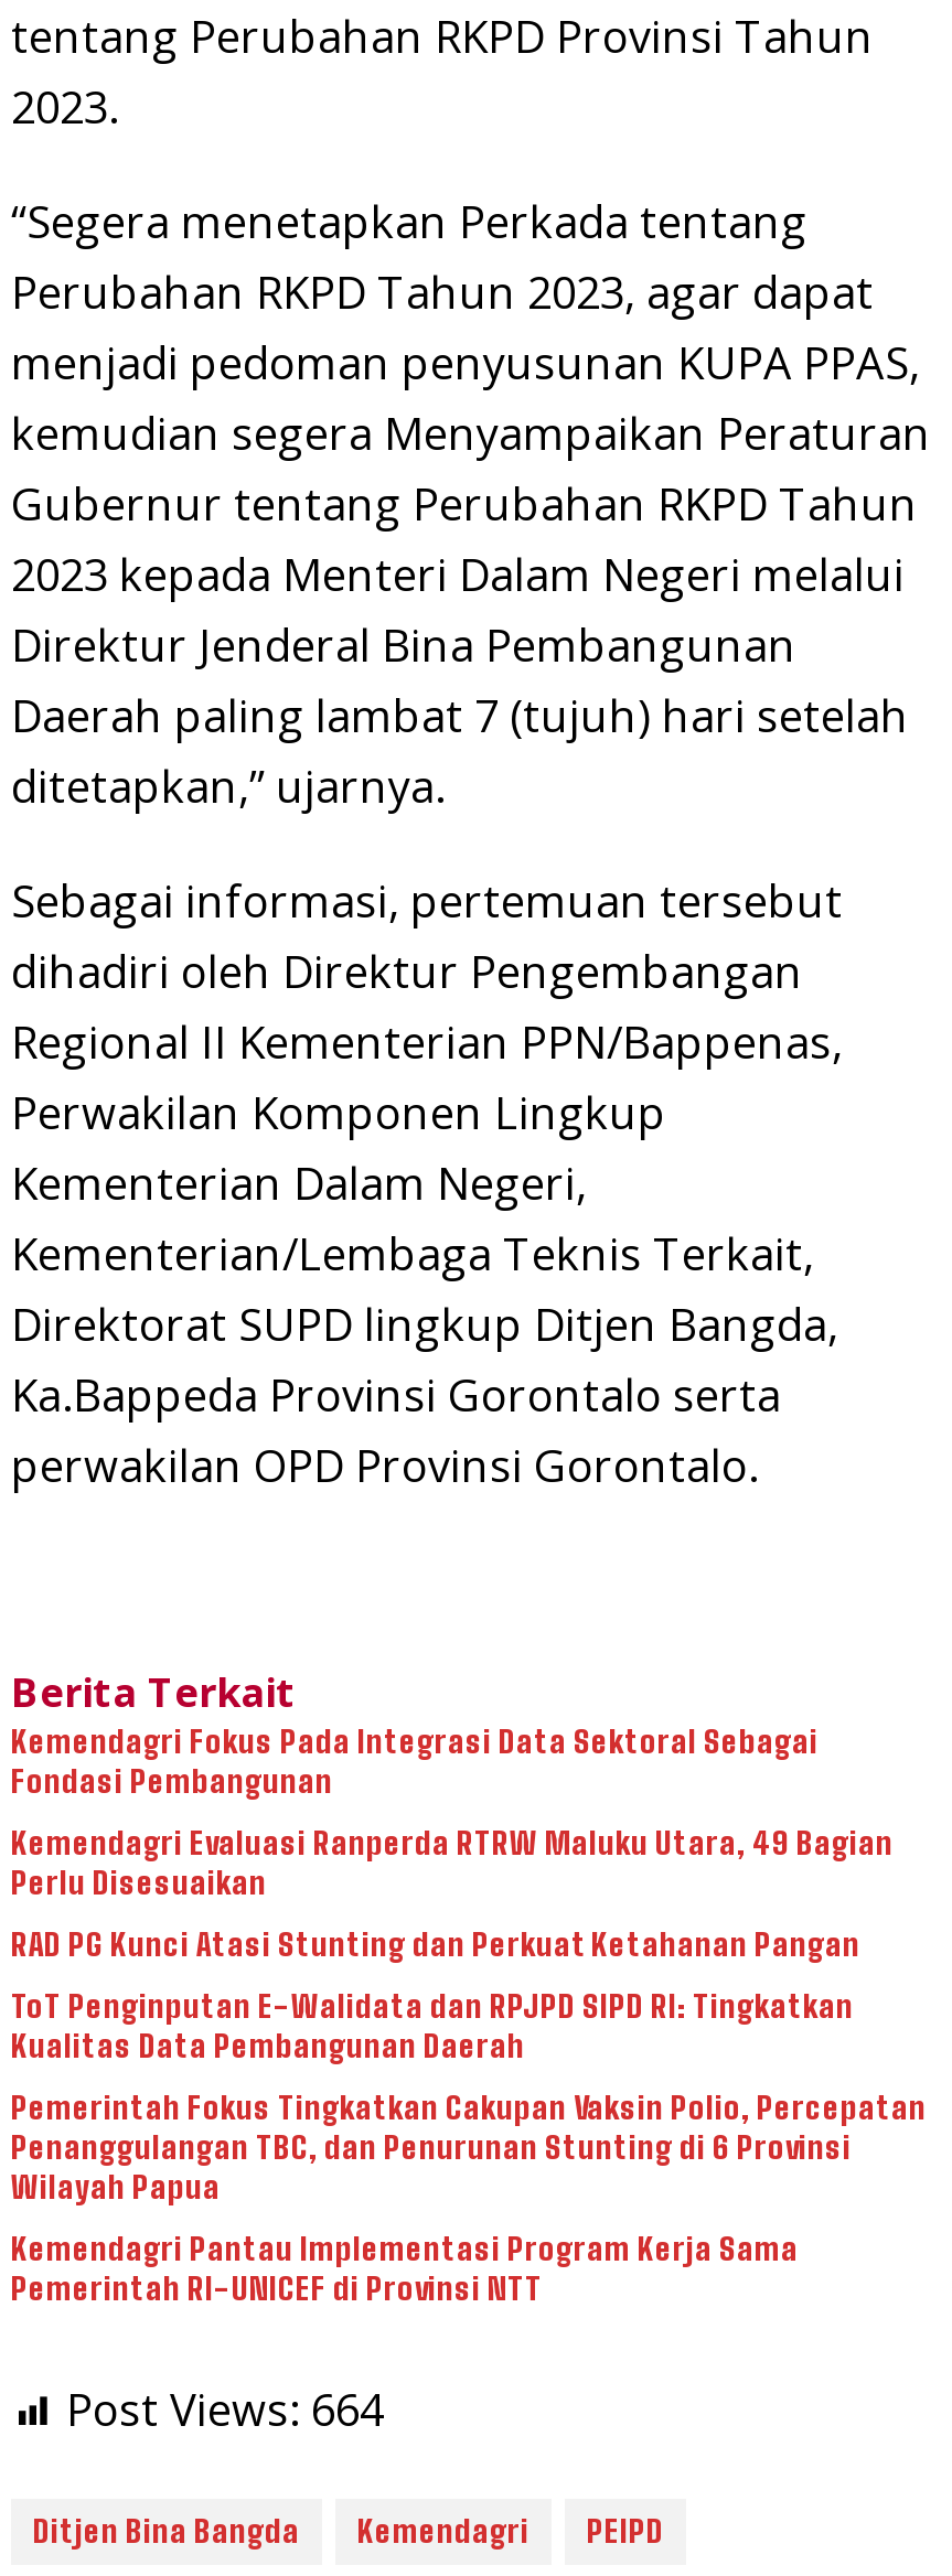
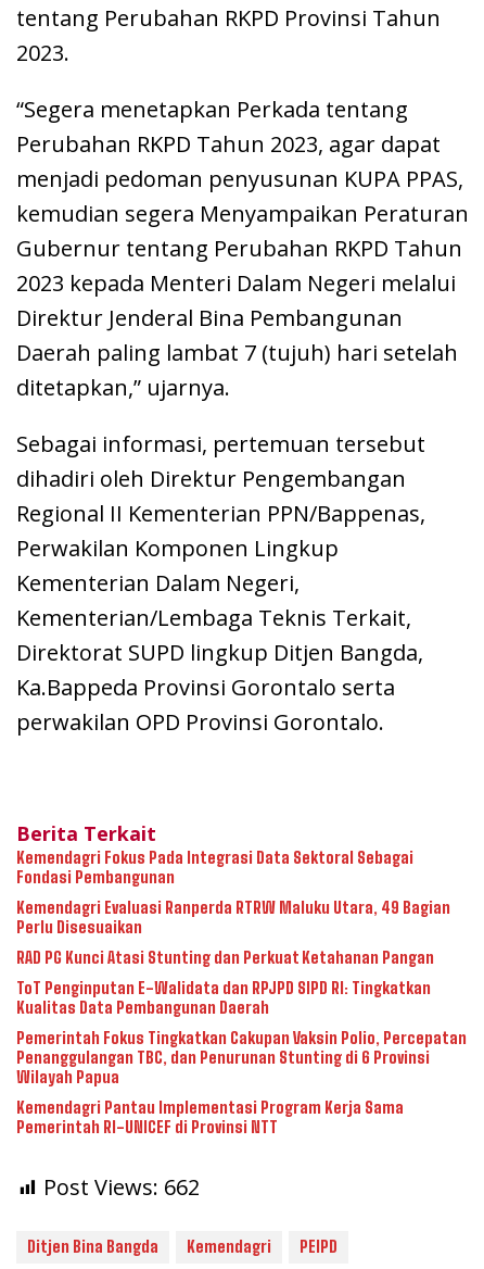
- Post Views: 664
+ Post Views: 662
